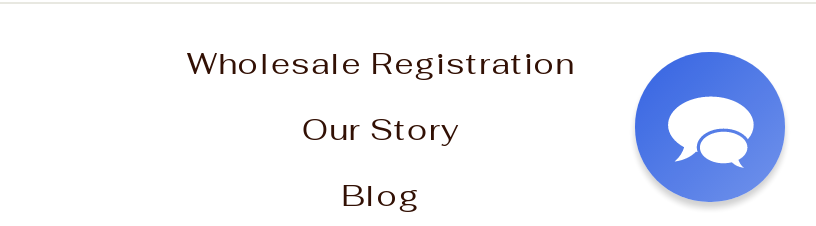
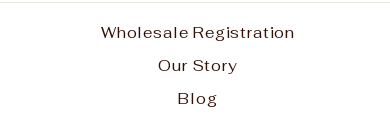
- [image]
